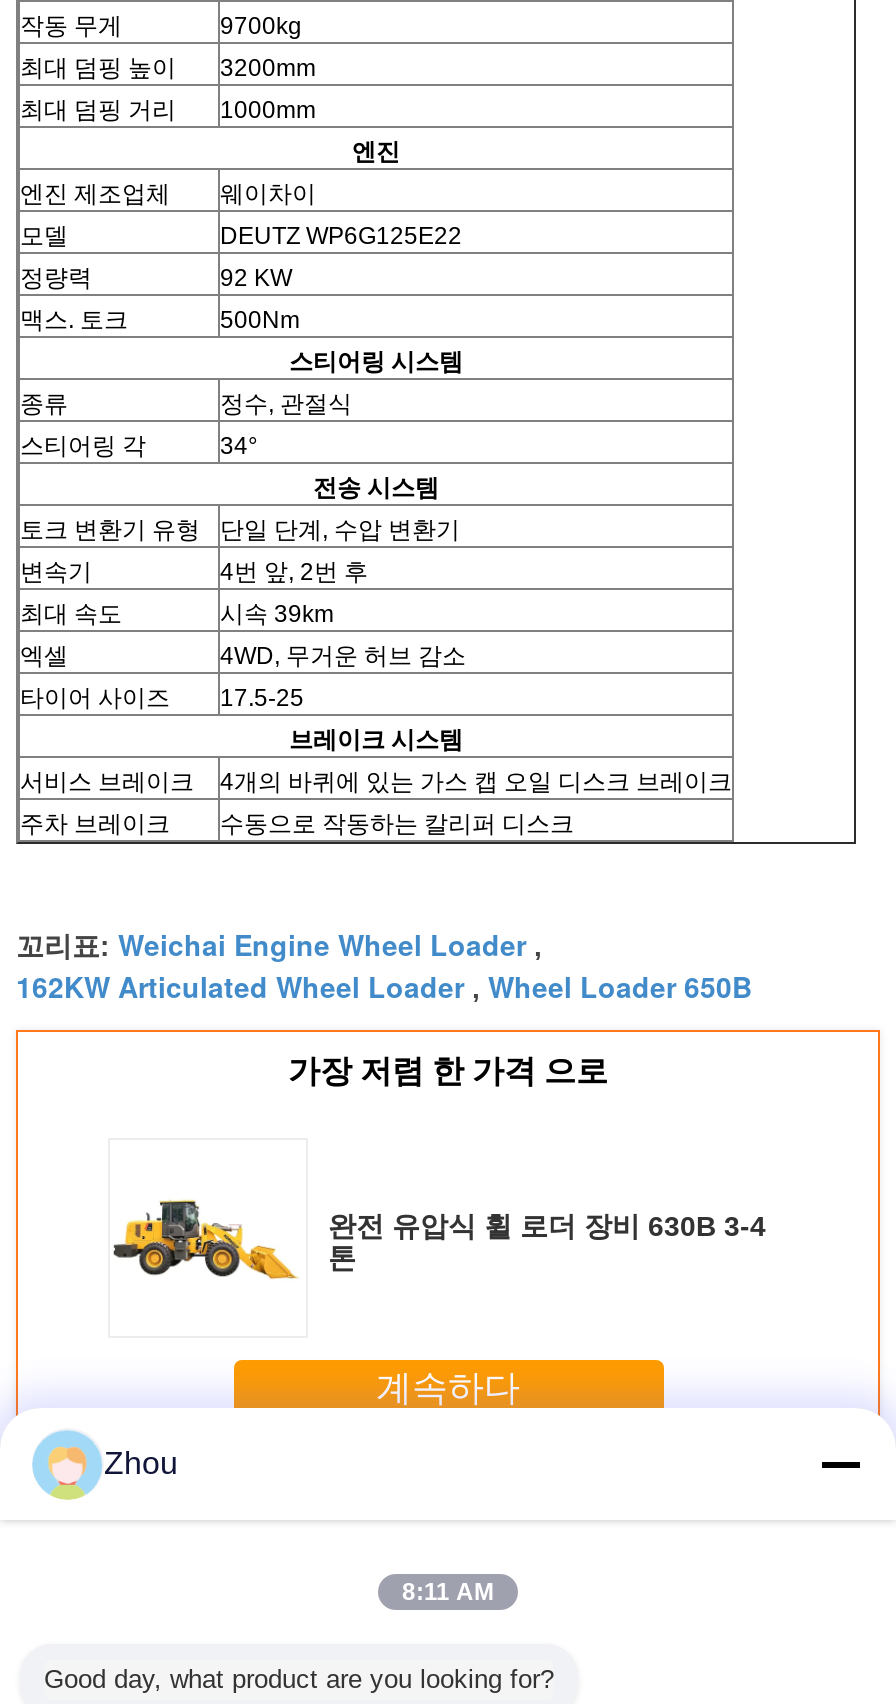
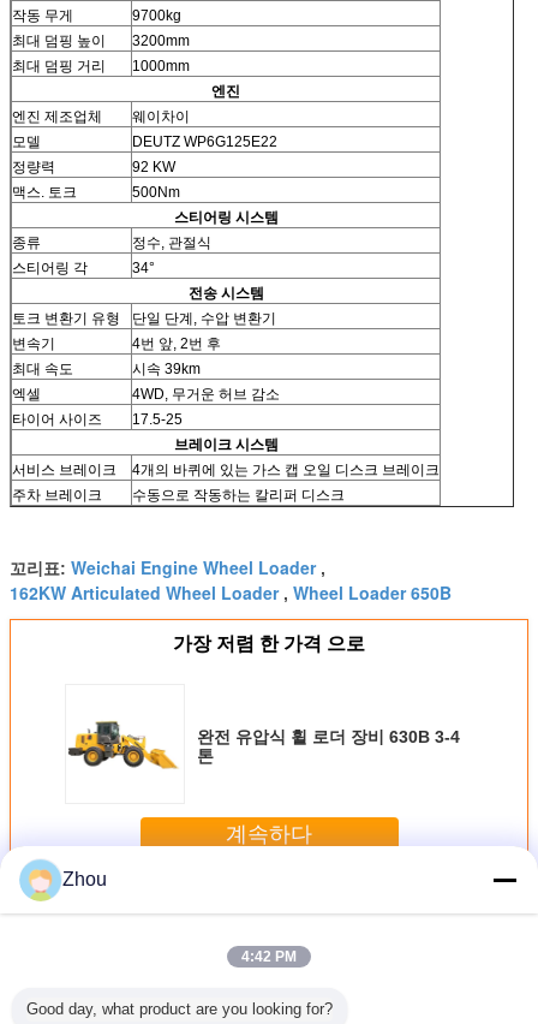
- 8:11 AM
+ 4:42 PM
